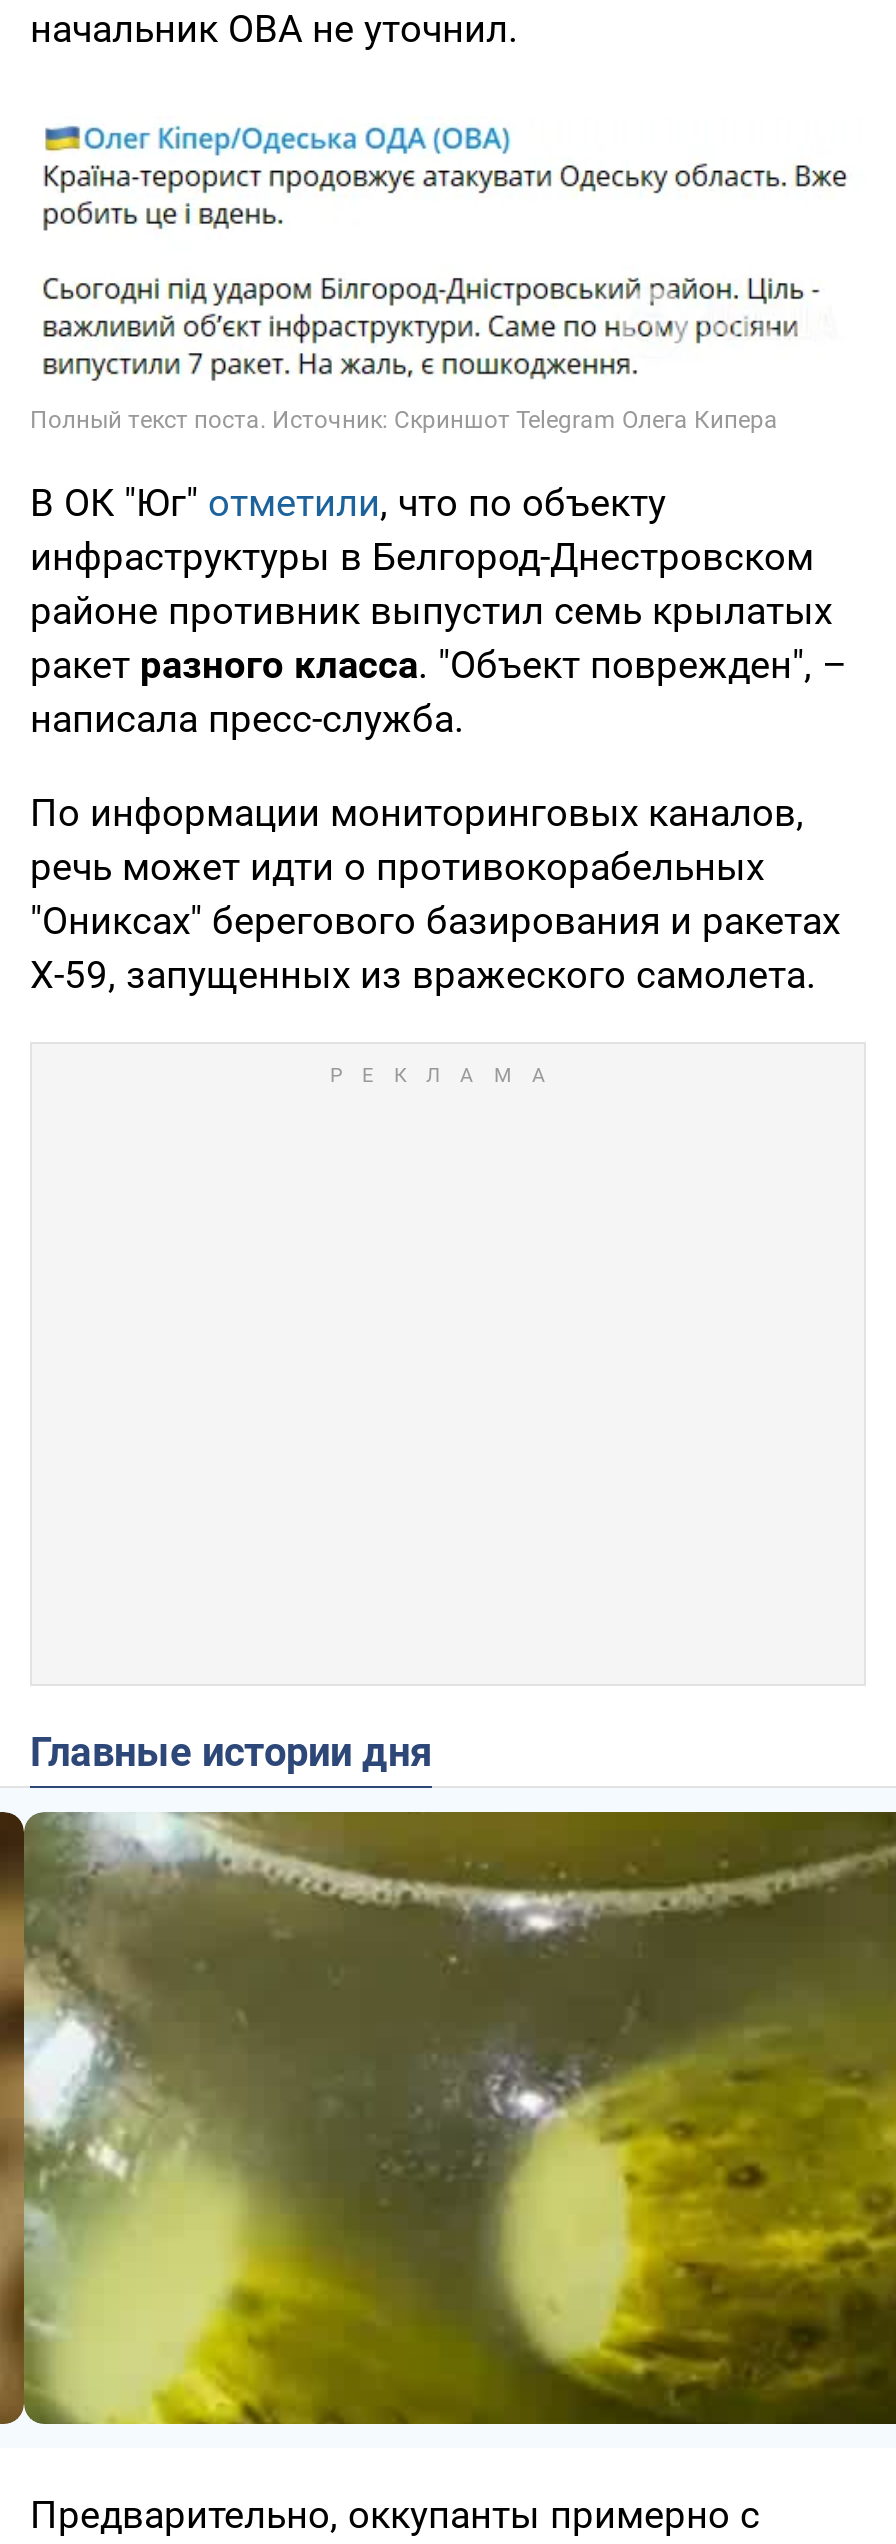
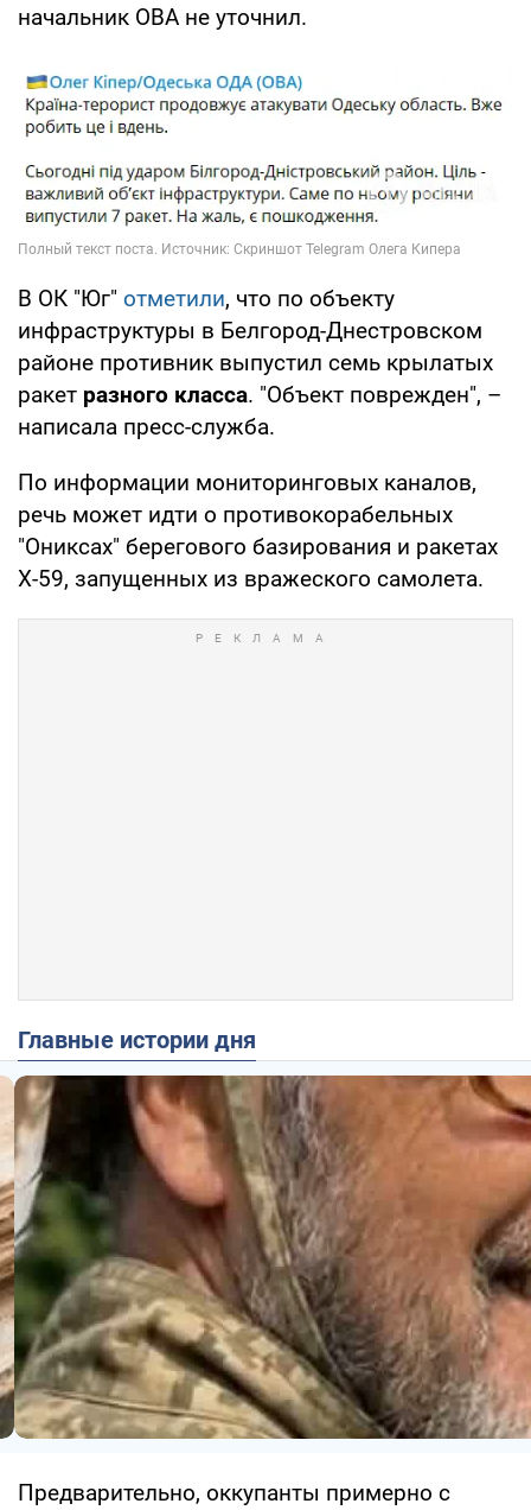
- [image]
+ [image]
